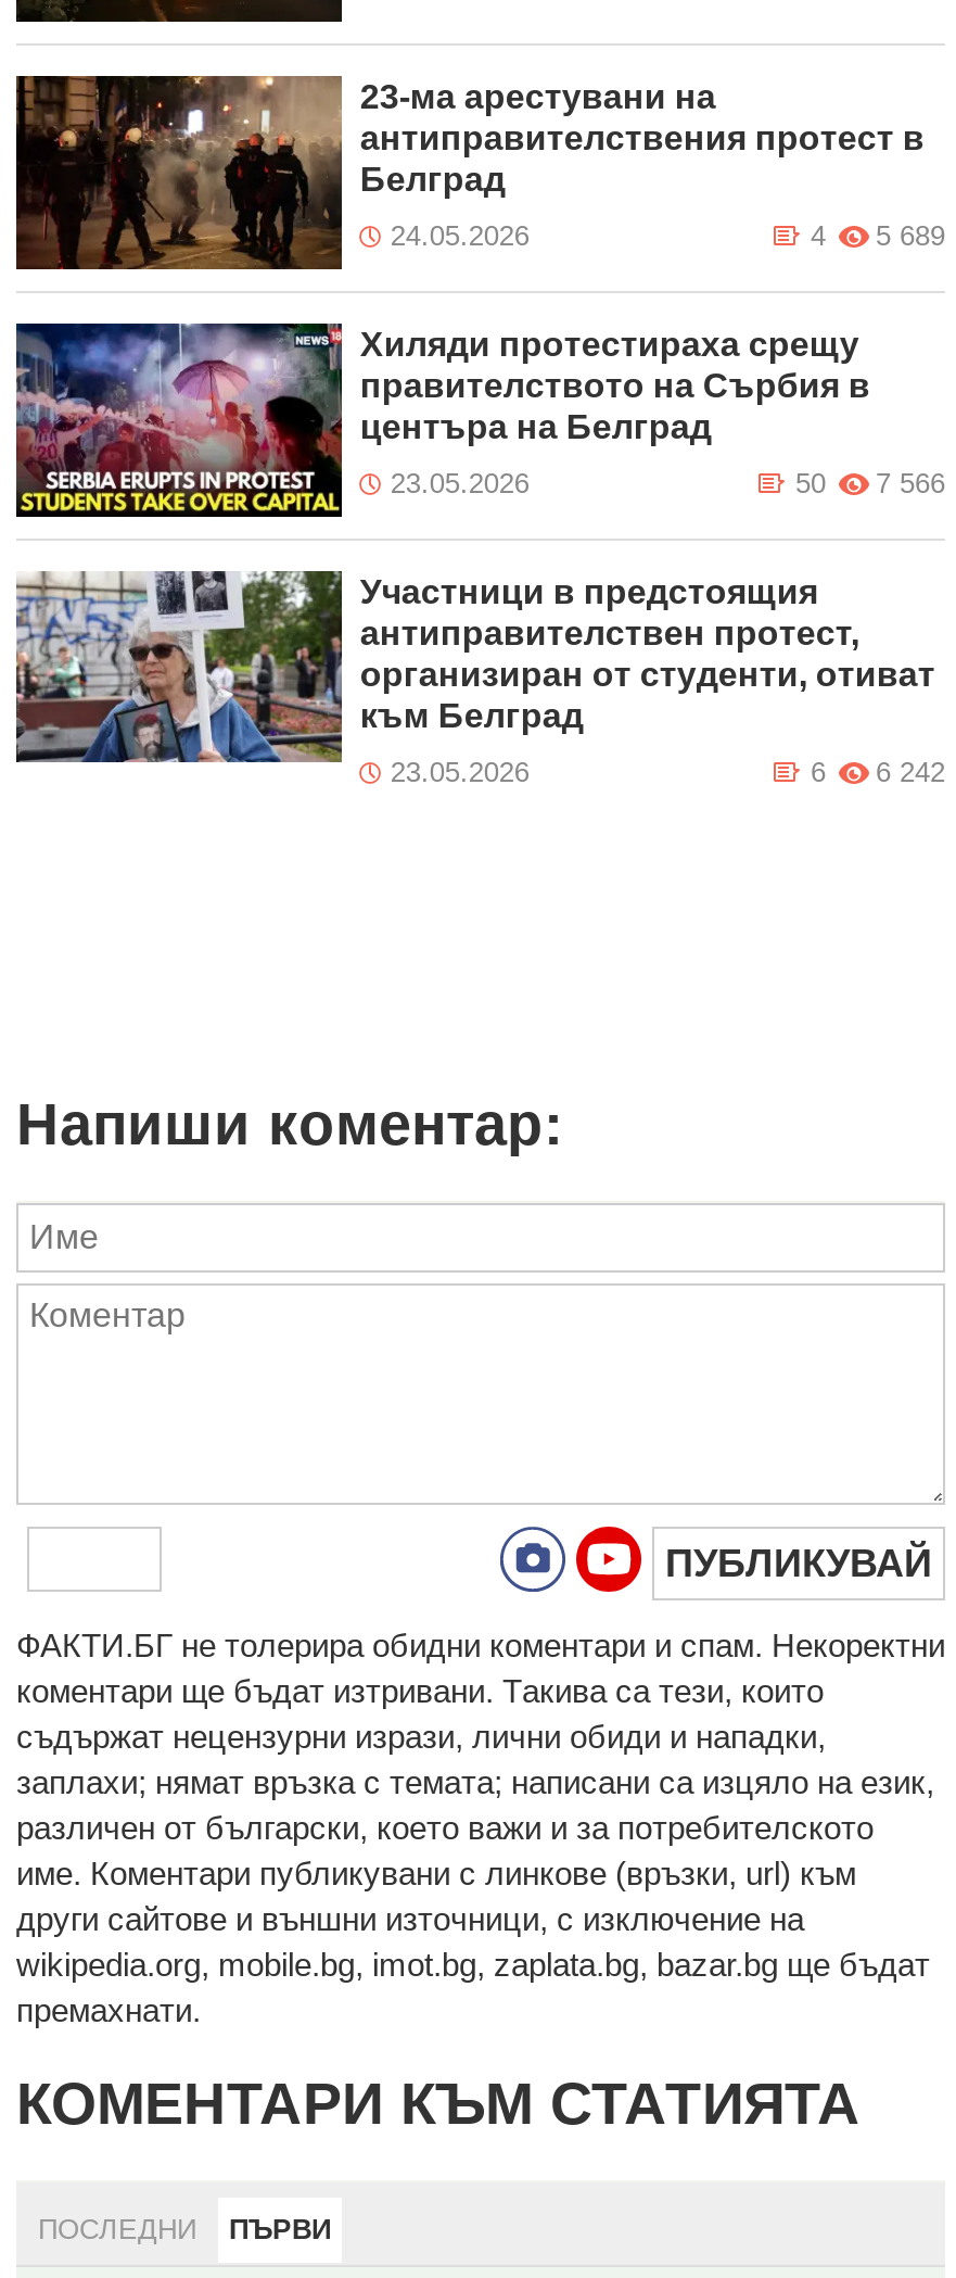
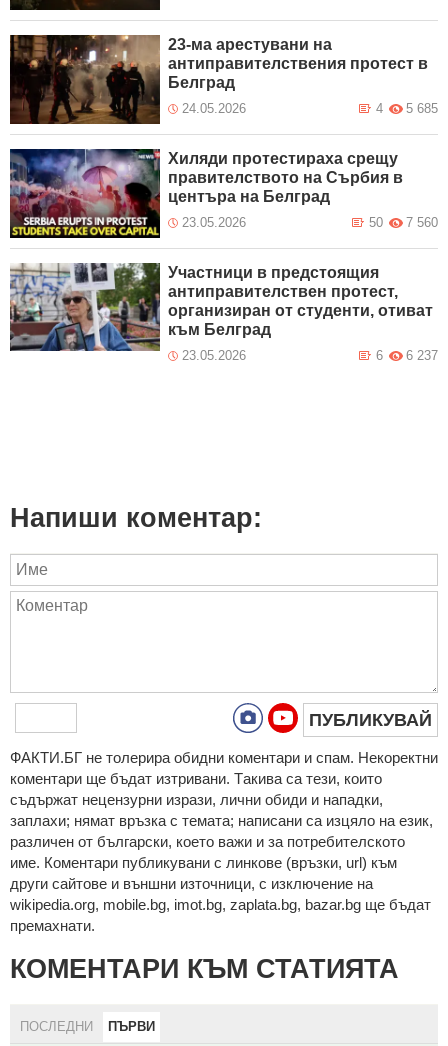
- 4 5 689
+ 4 5 685

- 50 7 566
+ 50 7 560

- 6 6 242
+ 6 6 237
